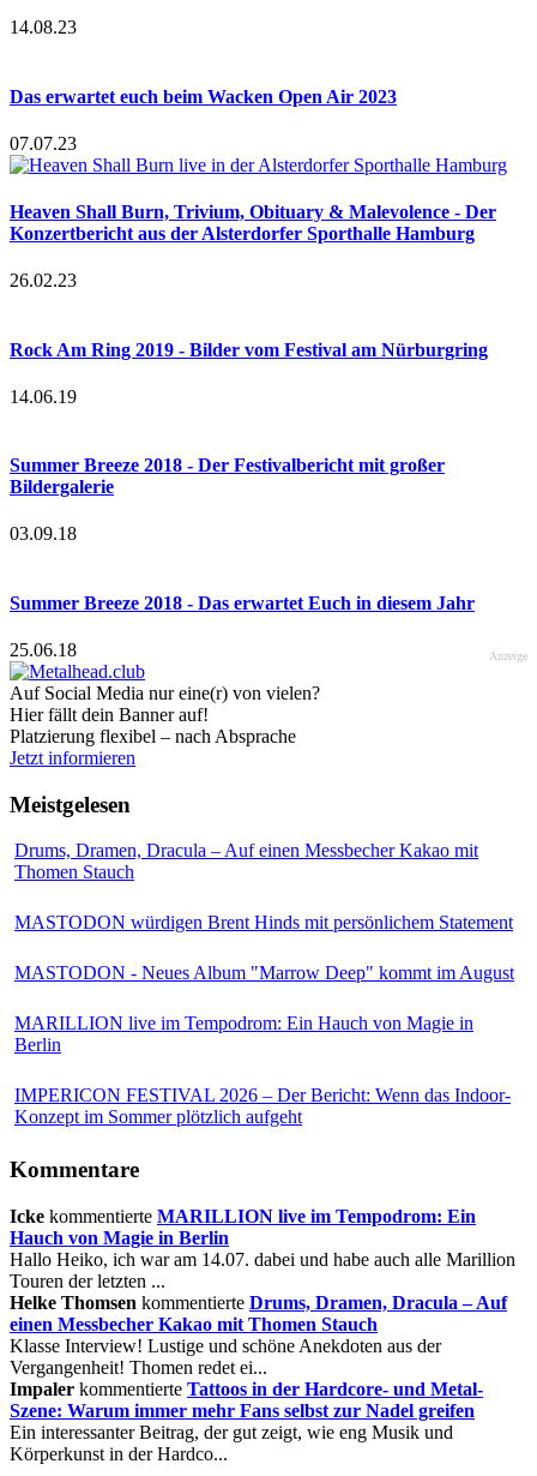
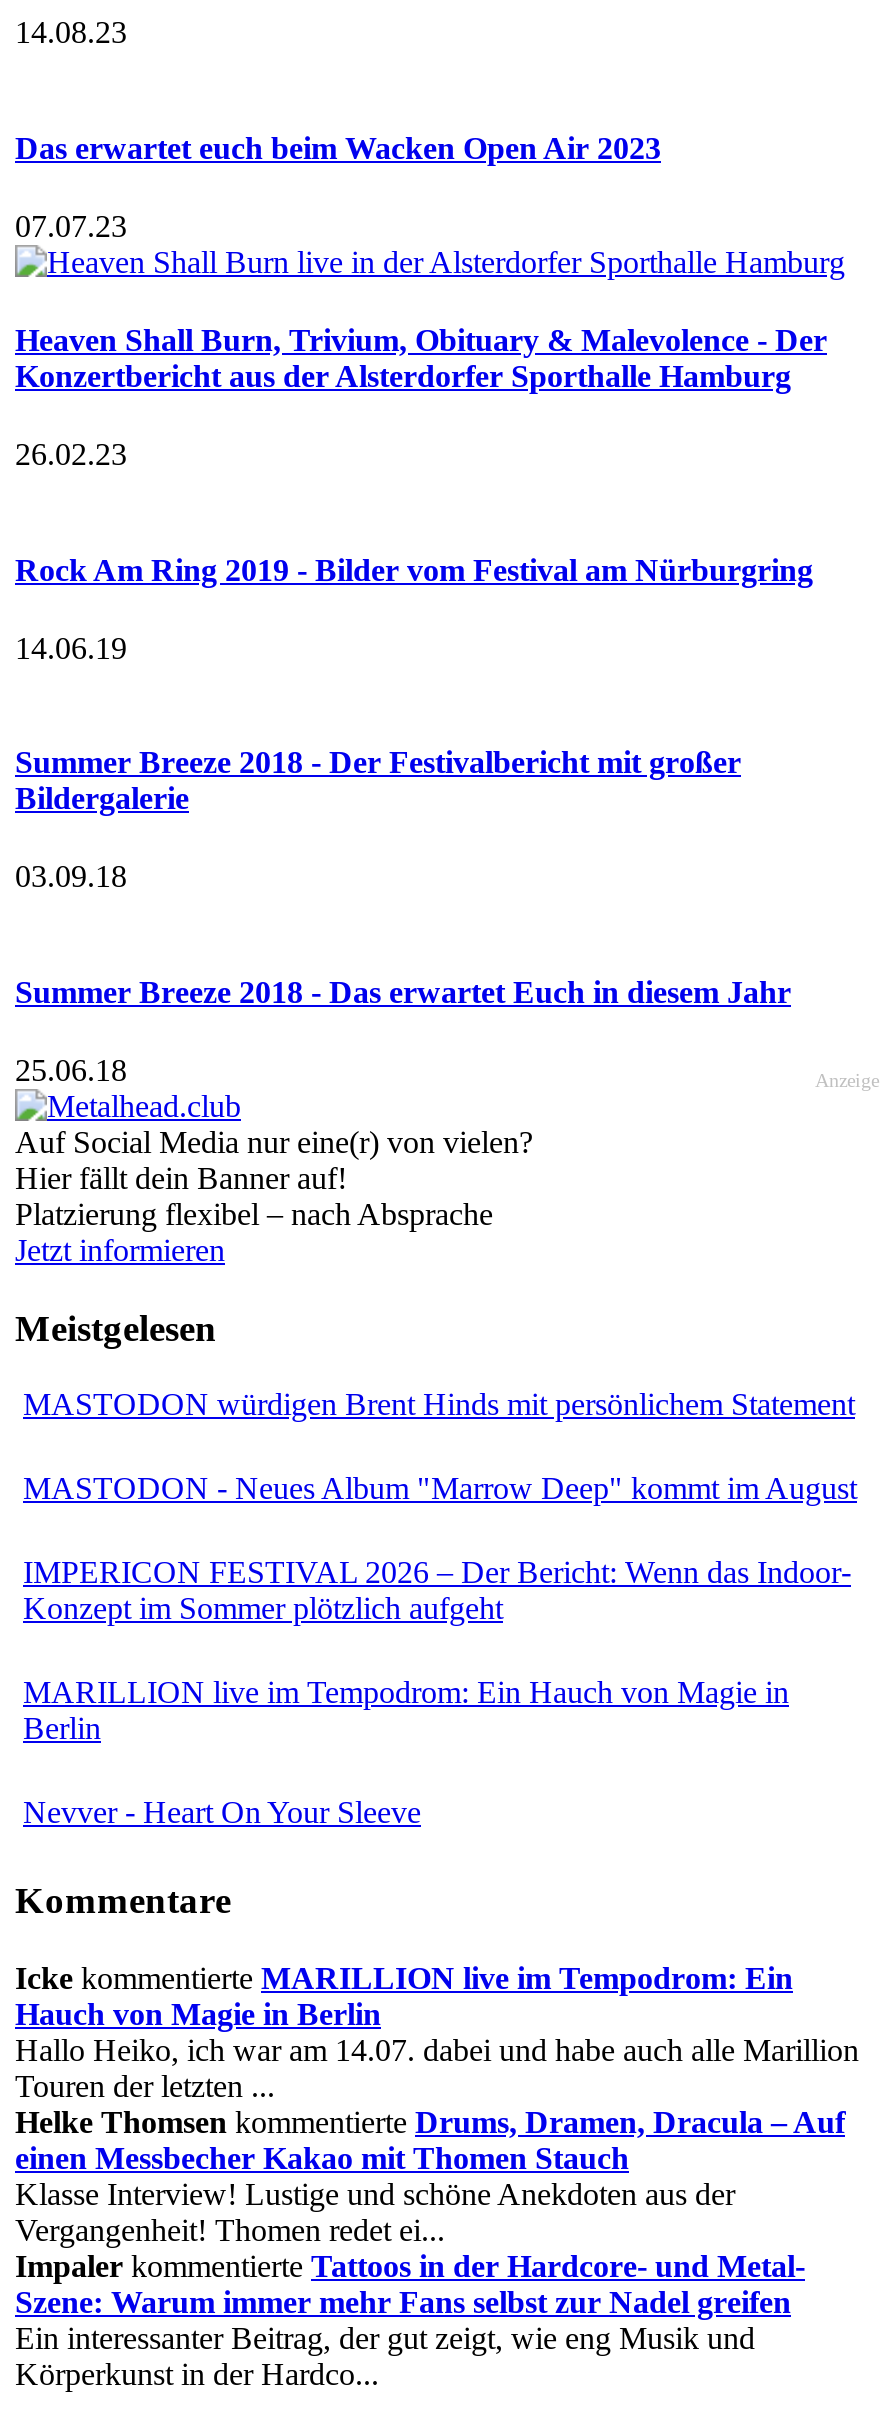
- Drums, Dramen, Dracula – Auf einen Messbecher Kakao mit
- Thomen Stauch

moved up: MASTODON würdigen Brent Hinds mit persönlichem Statement | MASTODON - Neues Album "Marrow Deep" kommt im August

+ Nevver - Heart On Your Sleeve

moved up: IMPERICON FESTIVAL 2026 – Der Bericht: Wenn das Indoor- | Konzept im Sommer plötzlich aufgeht
